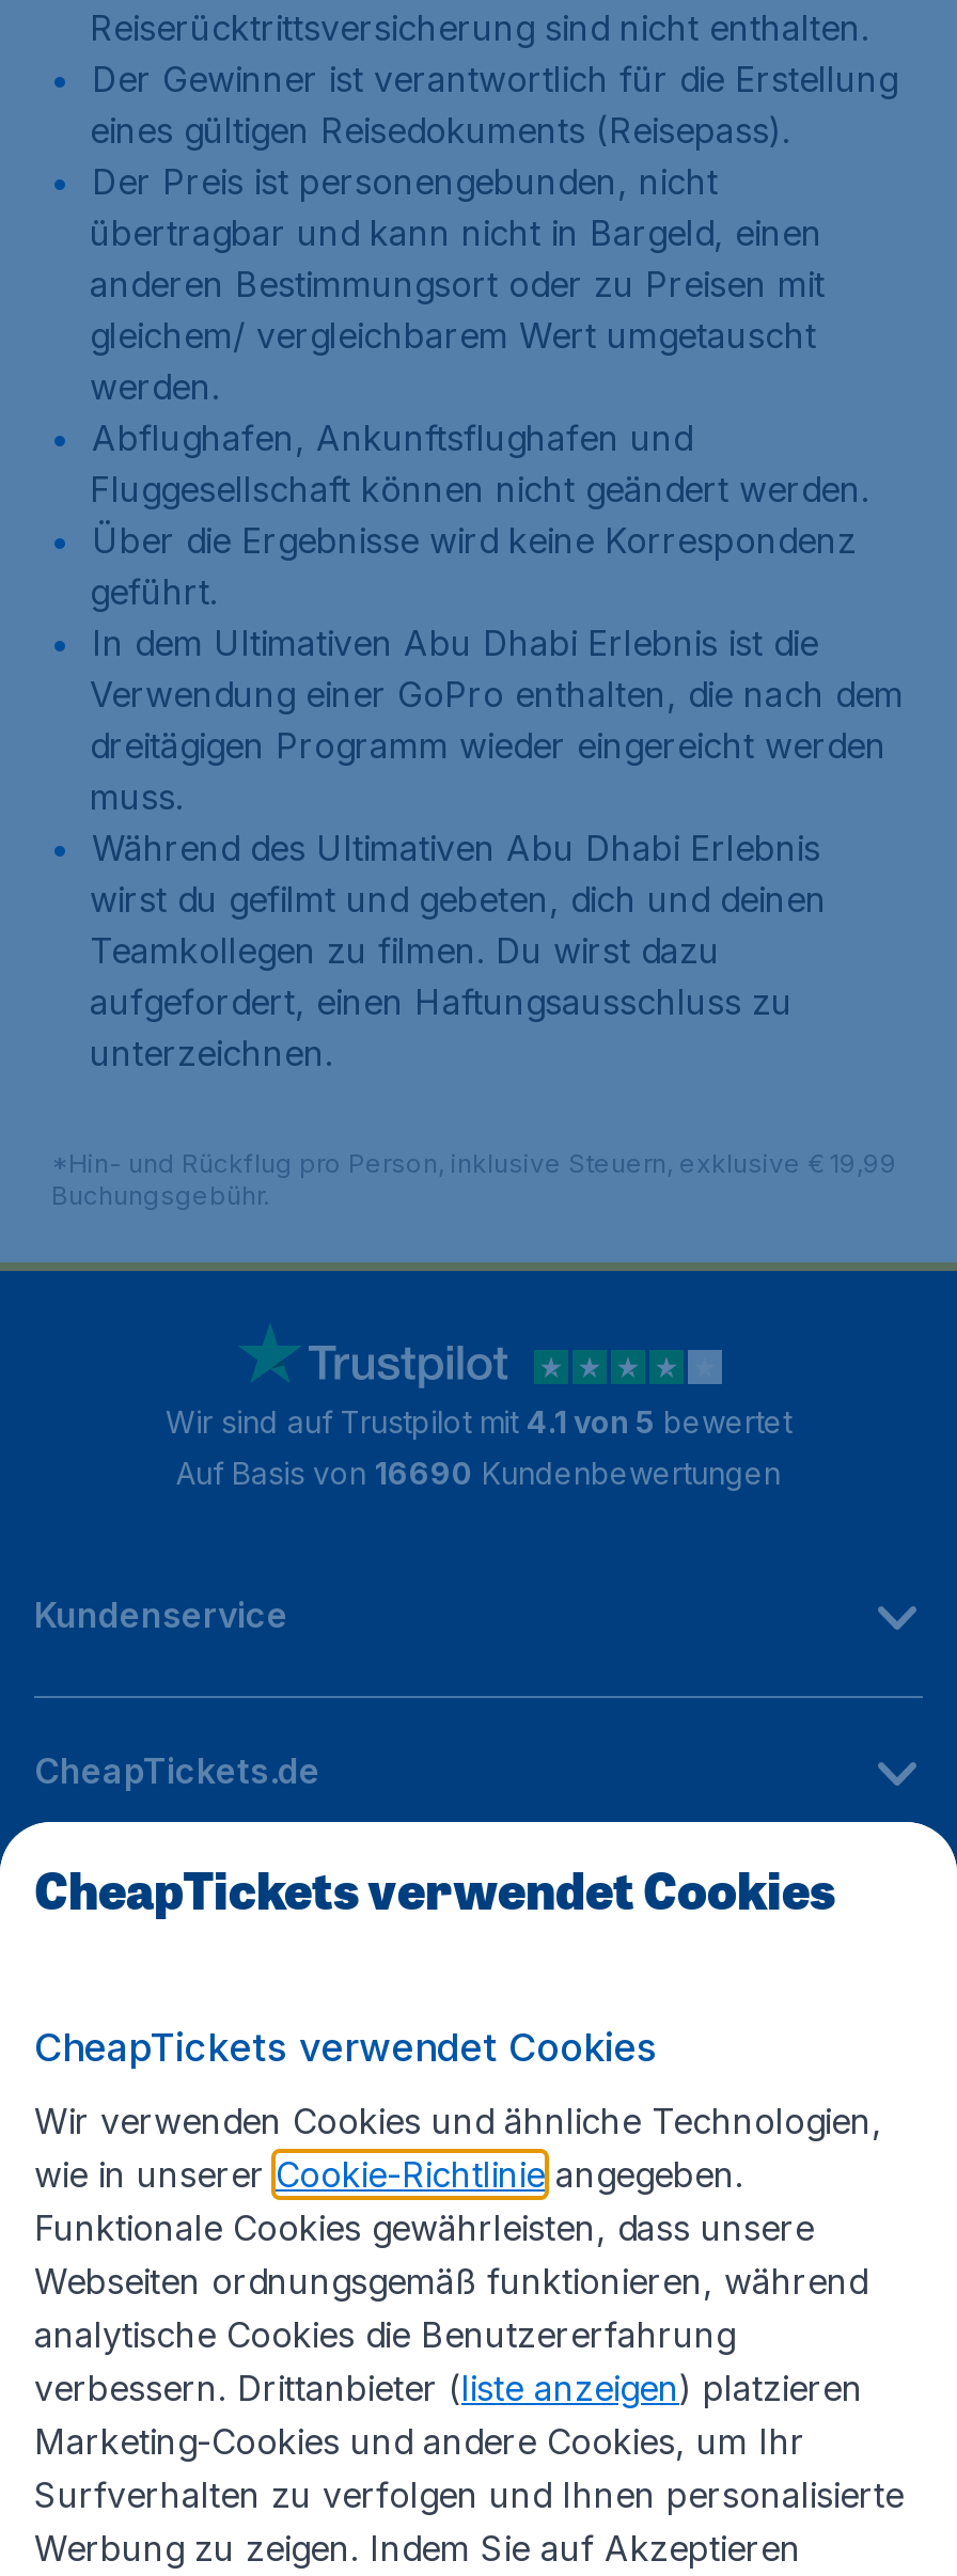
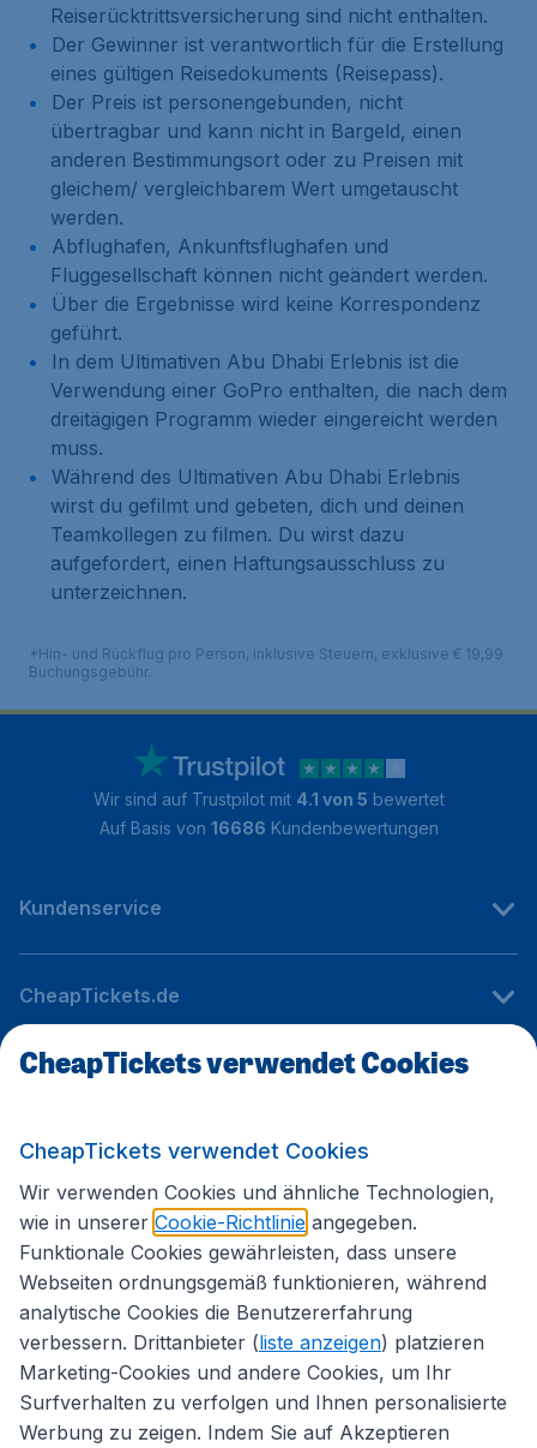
- Auf Basis von 16690 Kundenbewertungen
+ Auf Basis von 16686 Kundenbewertungen
